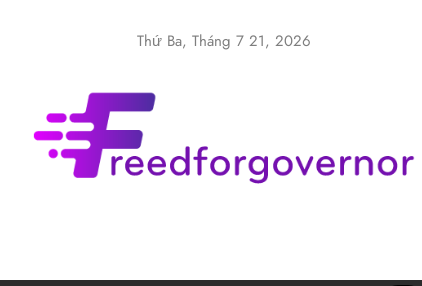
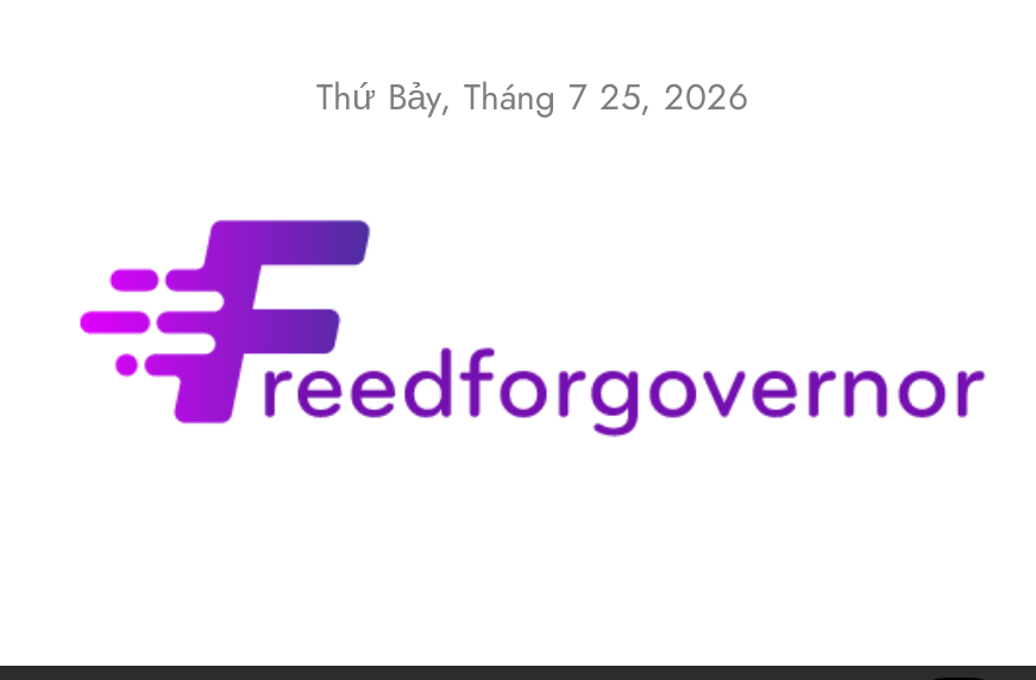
- Thứ Ba, Tháng 7 21, 2026
+ Thứ Bảy, Tháng 7 25, 2026
